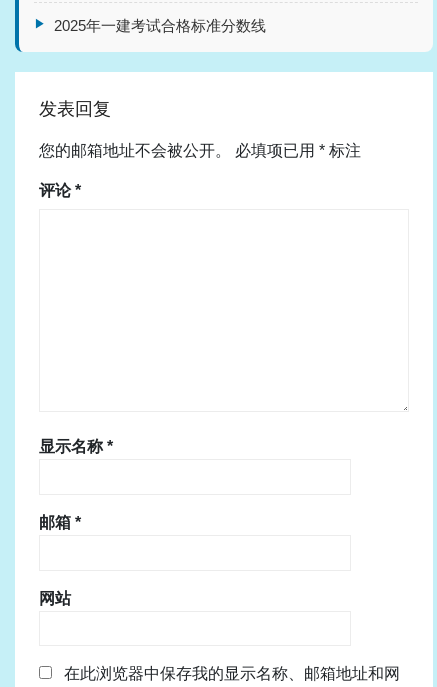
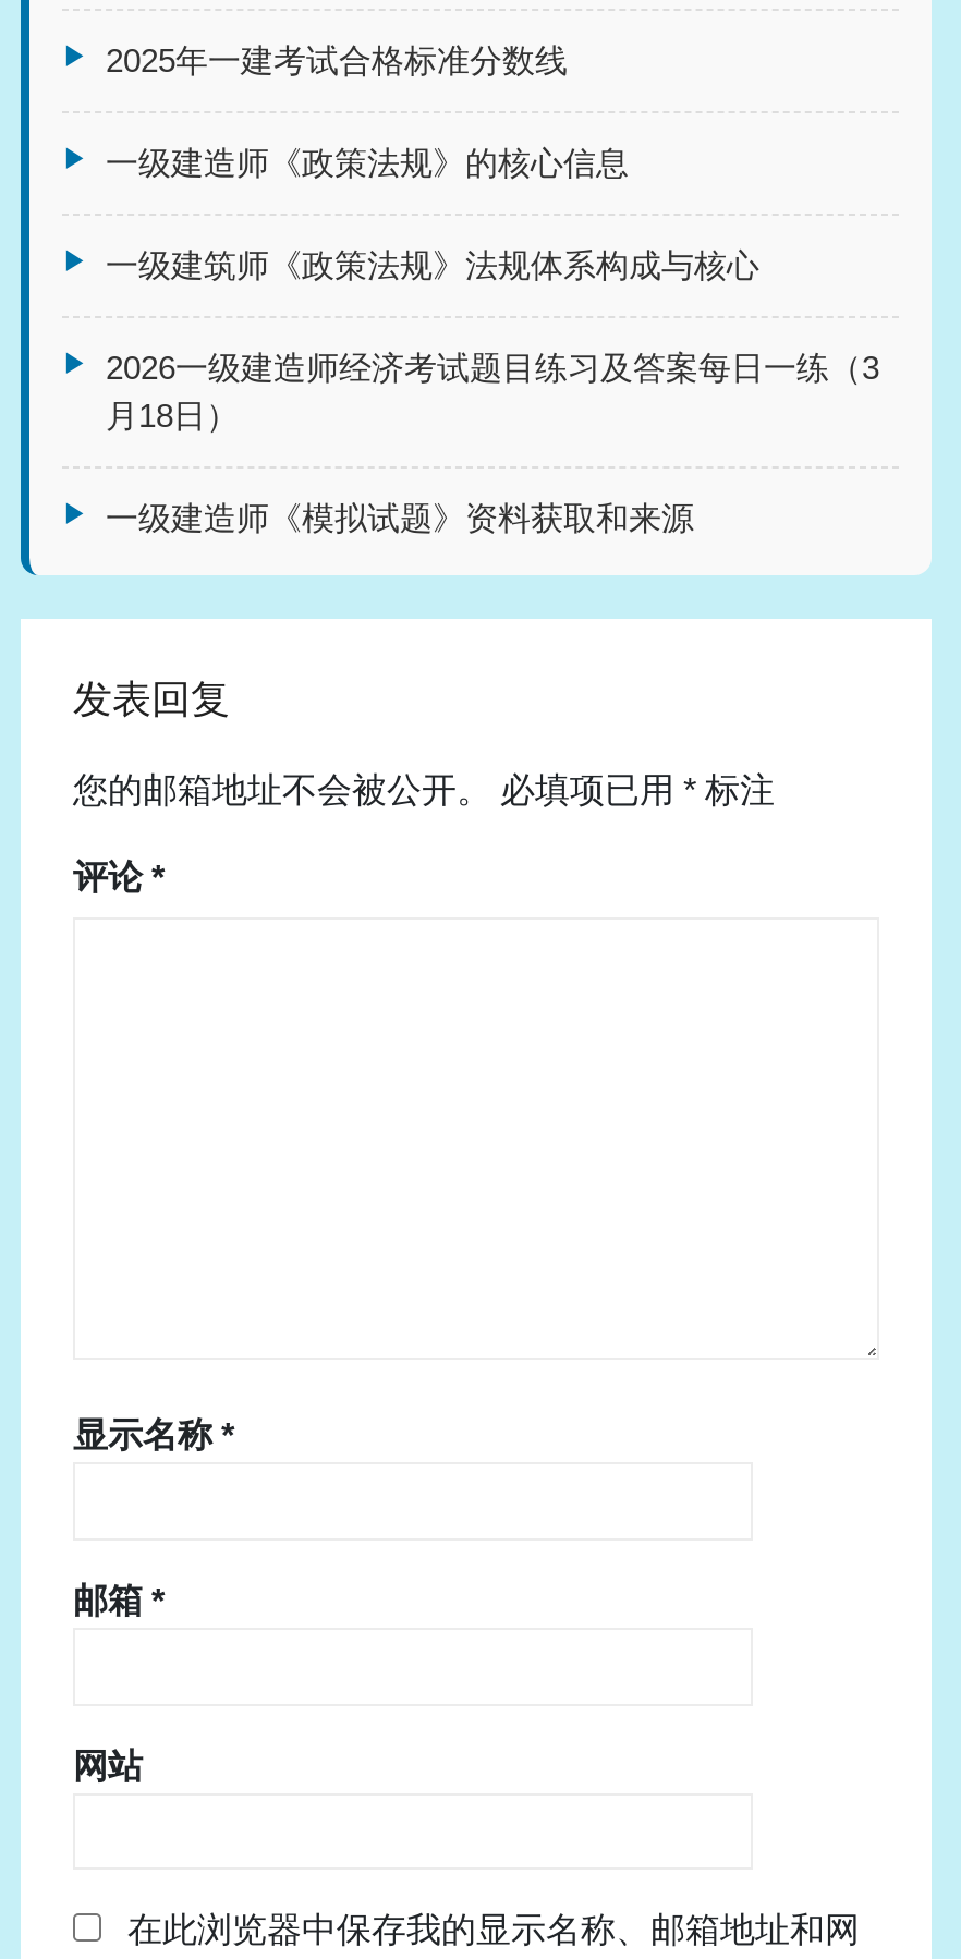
+ 一级建造师《政策法规》的核心信息
+ 一级建筑师《政策法规》法规体系构成与核心
+ 2026一级建造师经济考试题目练习及答案每日一练（3
+ 月18日）
+ 一级建造师《模拟试题》资料获取和来源
